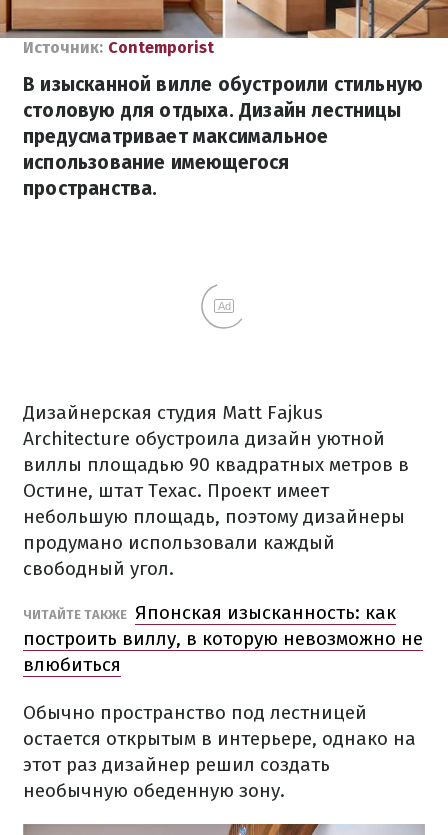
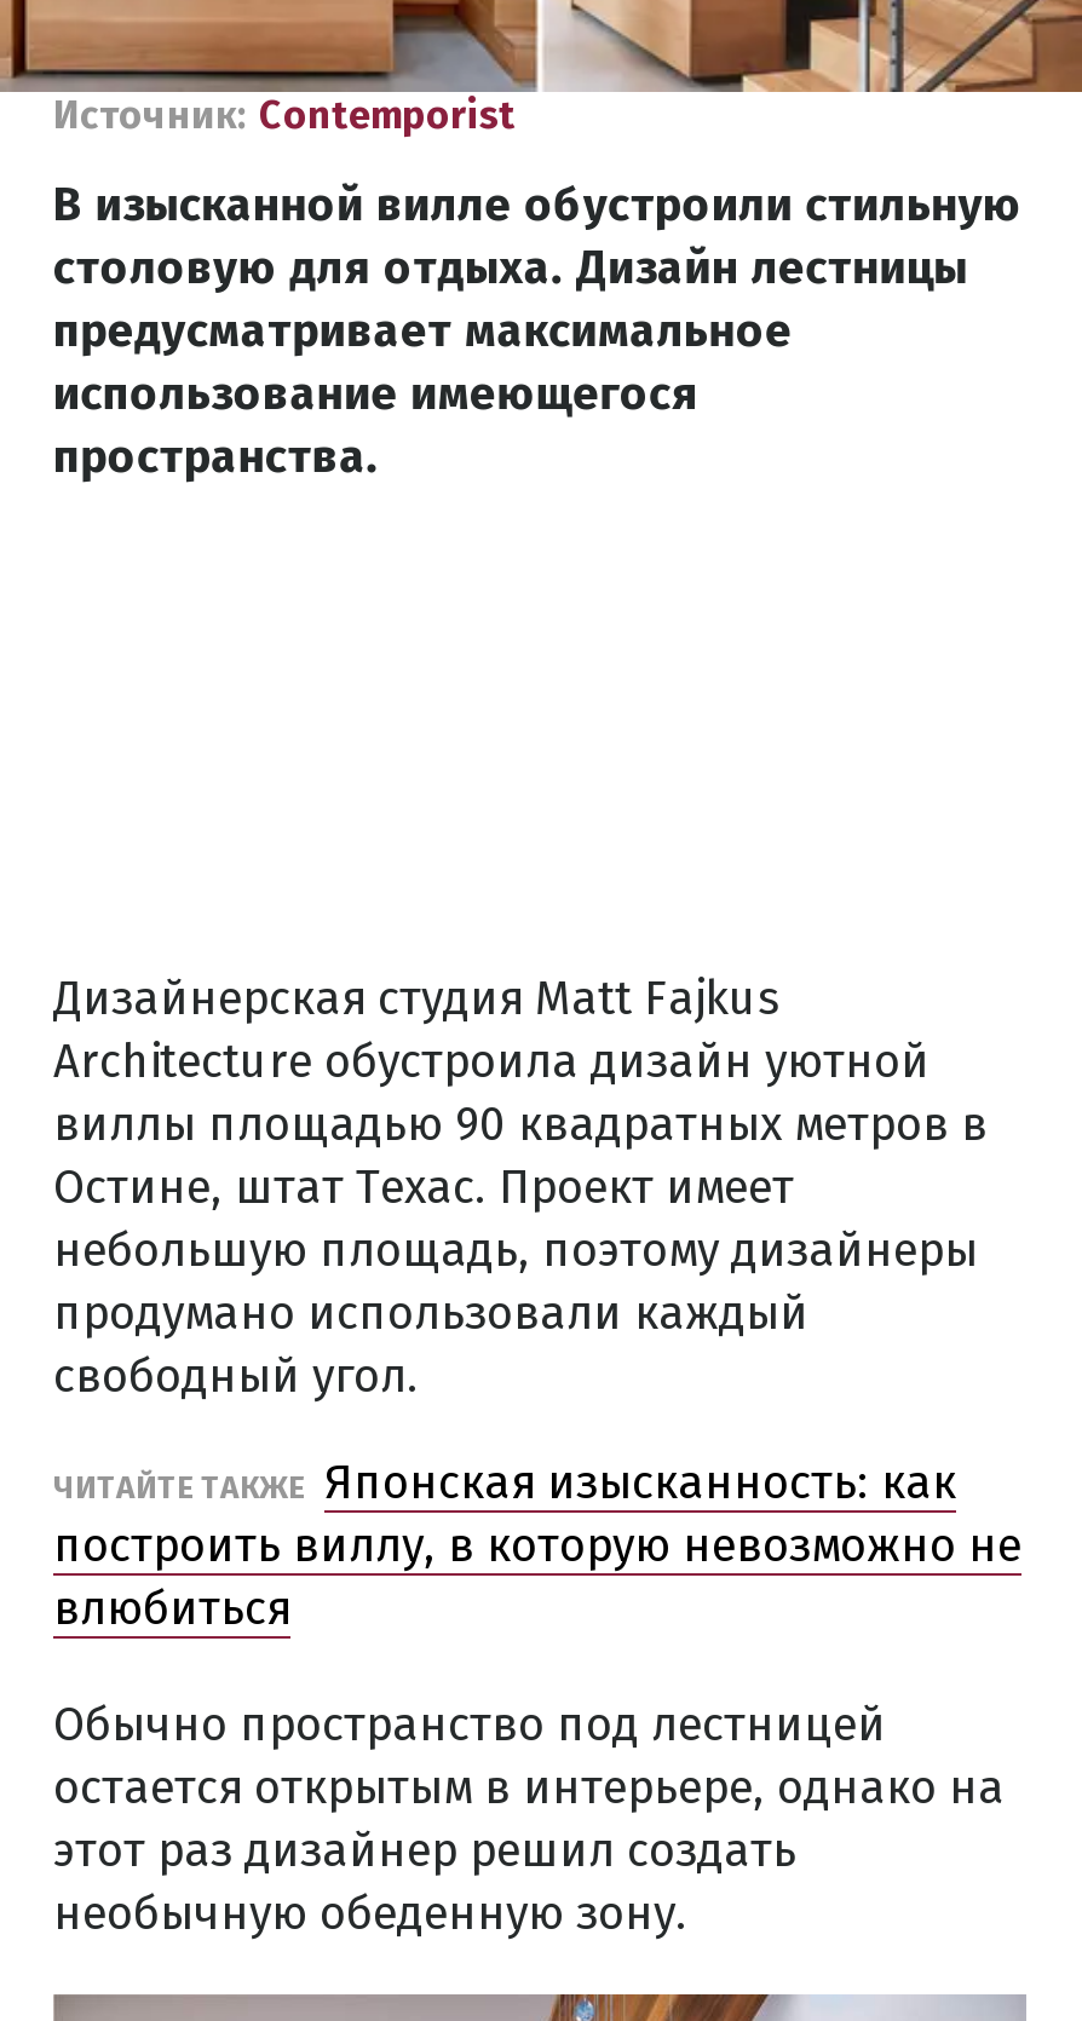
- Ad
